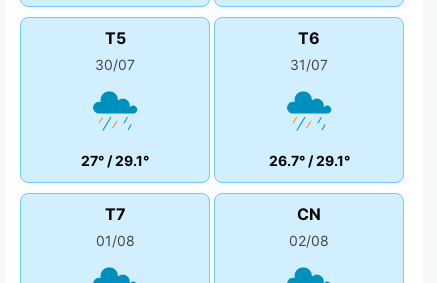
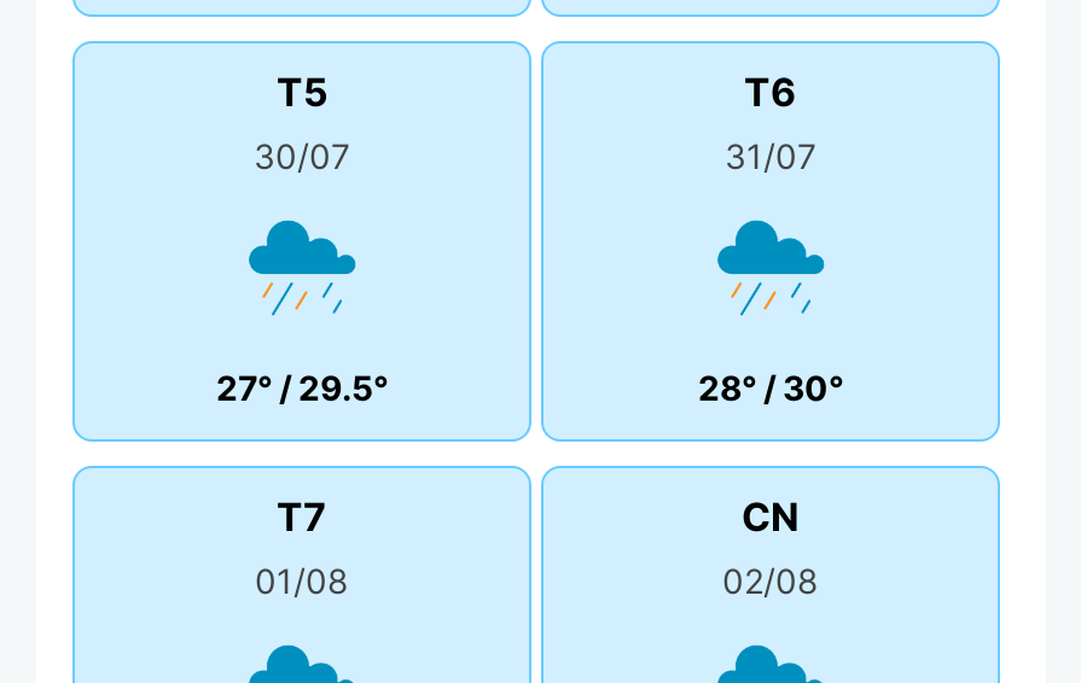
- 27° / 29.1°
+ 27° / 29.5°

- 26.7° / 29.1°
+ 28° / 30°
